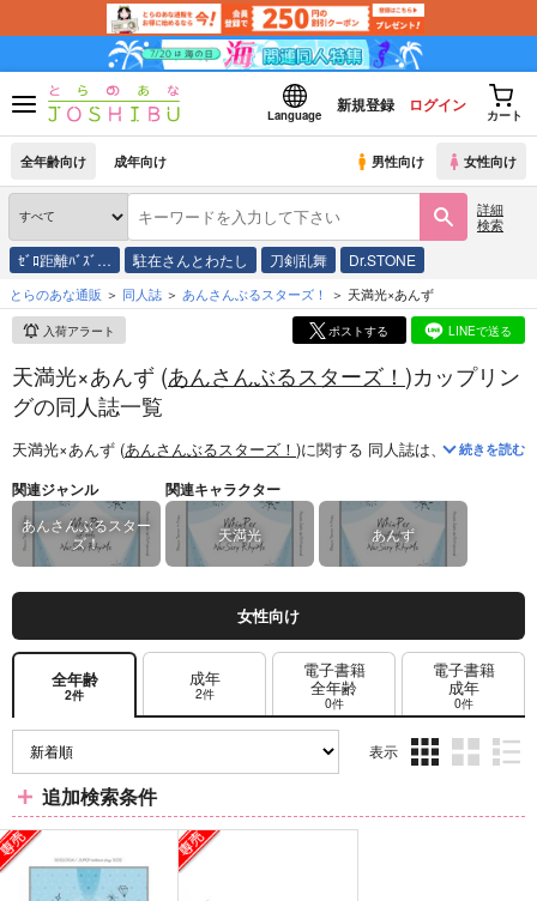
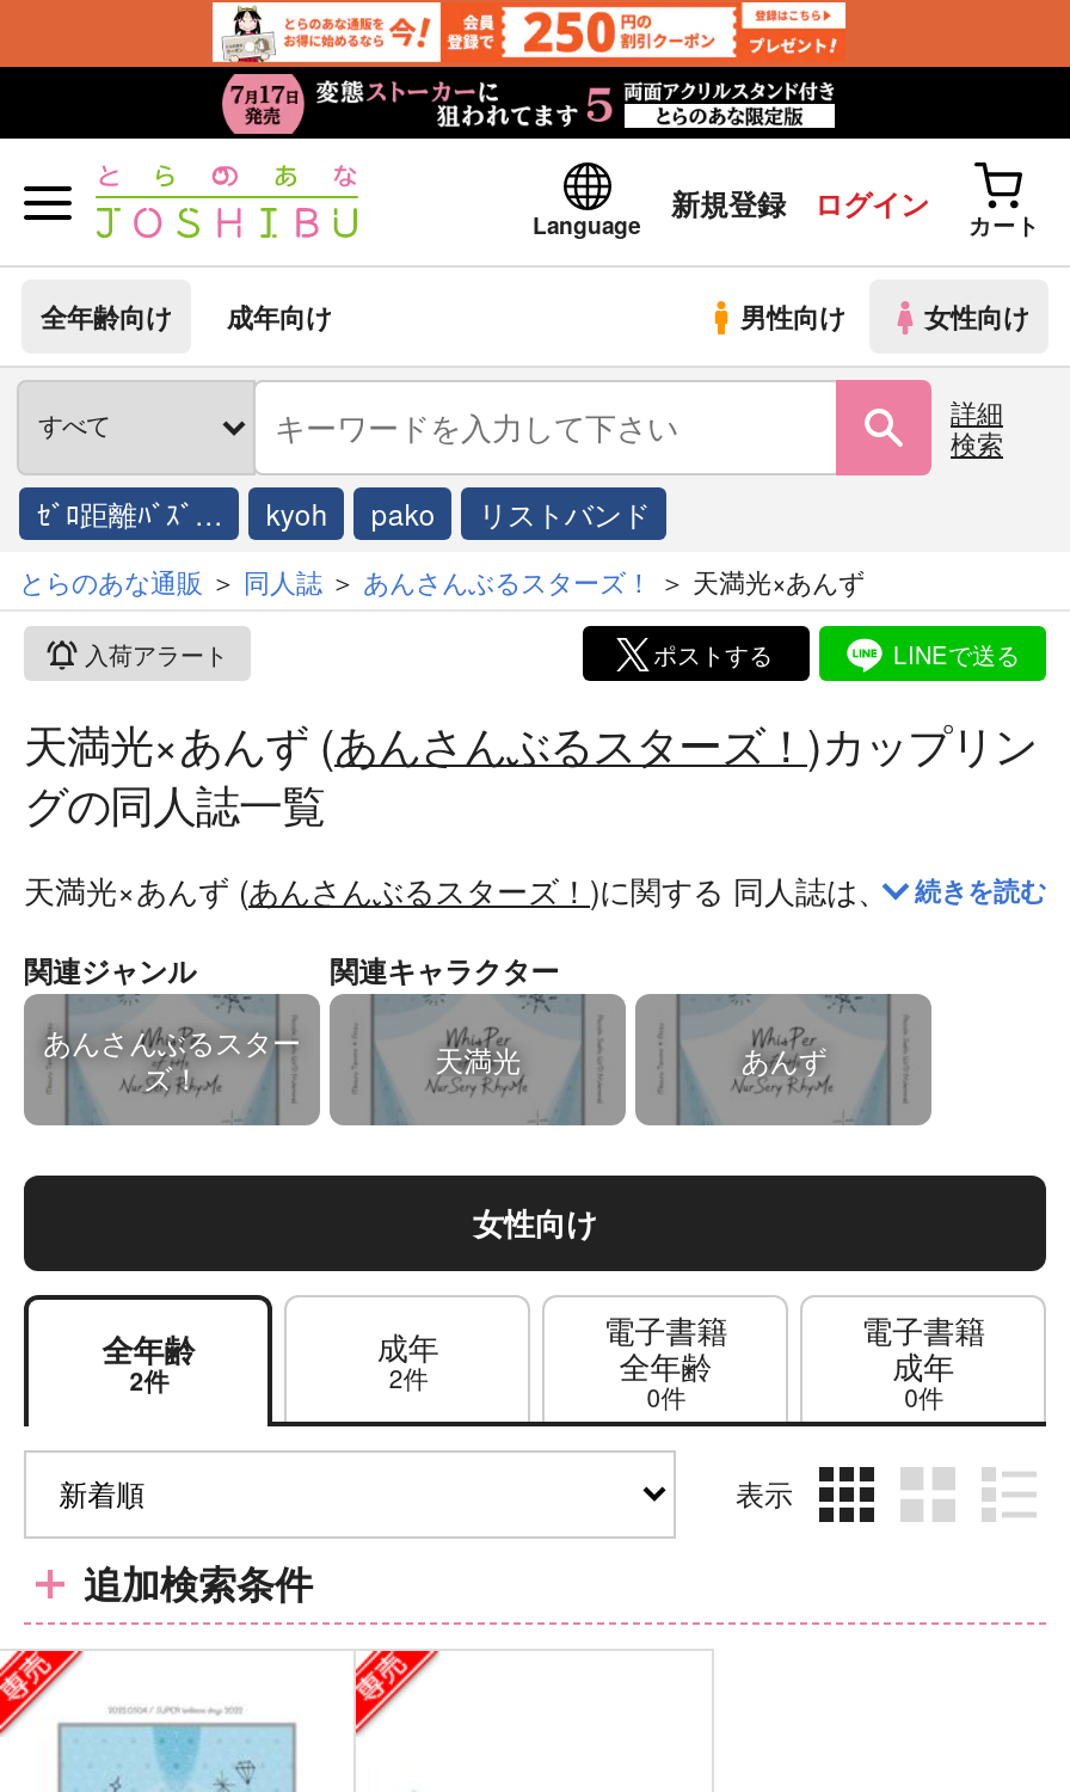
- [image]
+ [image]

- 駐在さんとわたし
- 刀剣乱舞
- Dr.STONE
+ kyoh
+ pako
+ リストバンド
